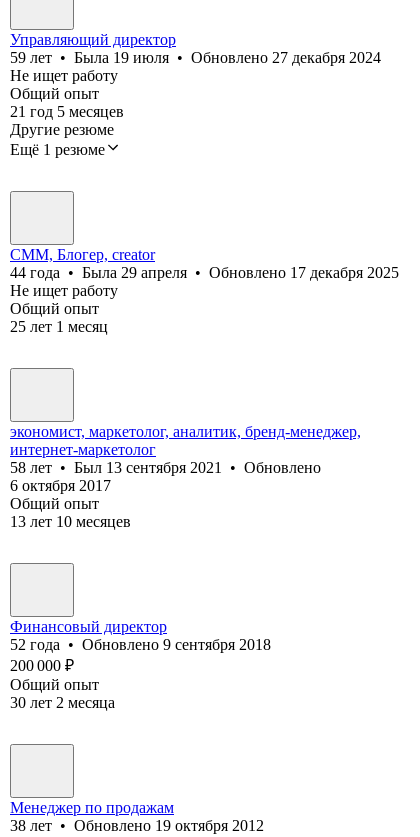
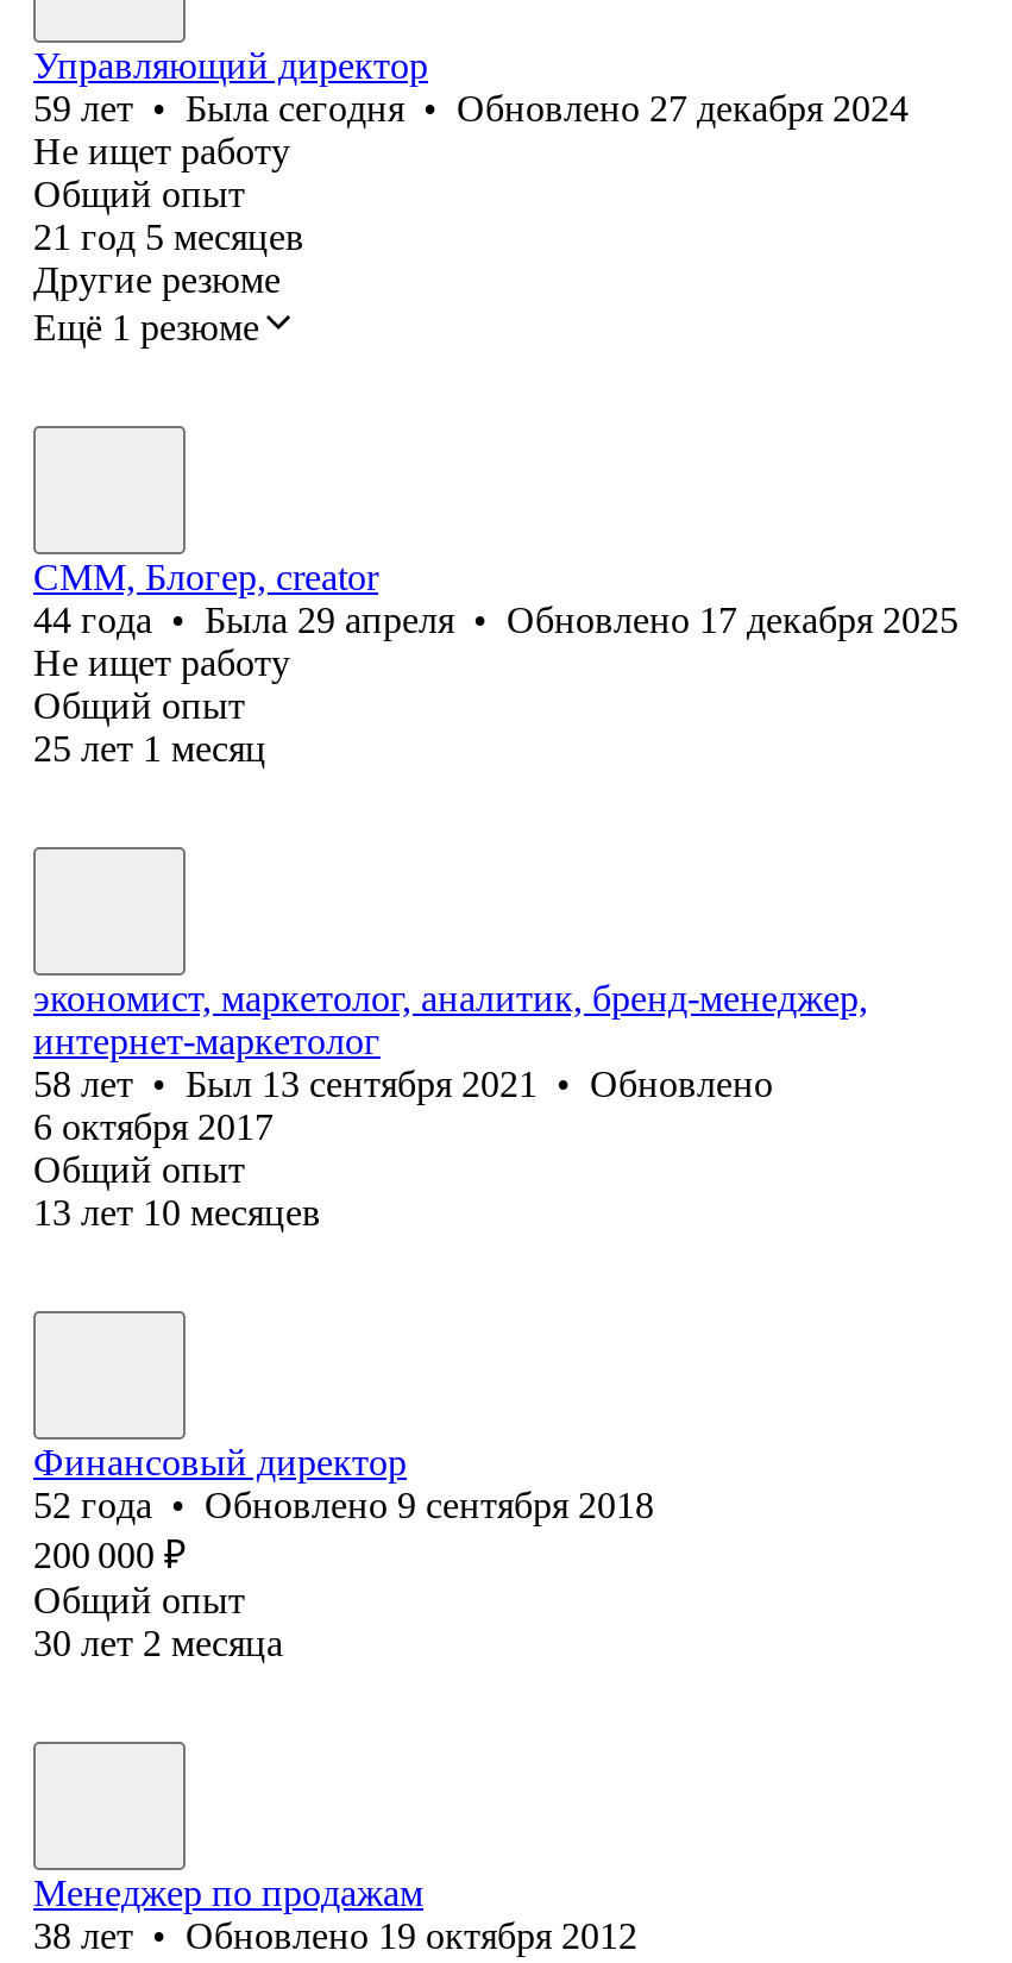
- 59 лет • Была 19 июля • Обновлено 27 декабря 2024
+ 59 лет • Была сегодня • Обновлено 27 декабря 2024
